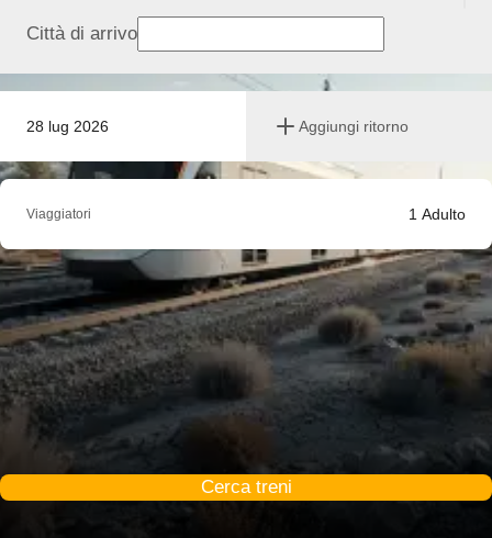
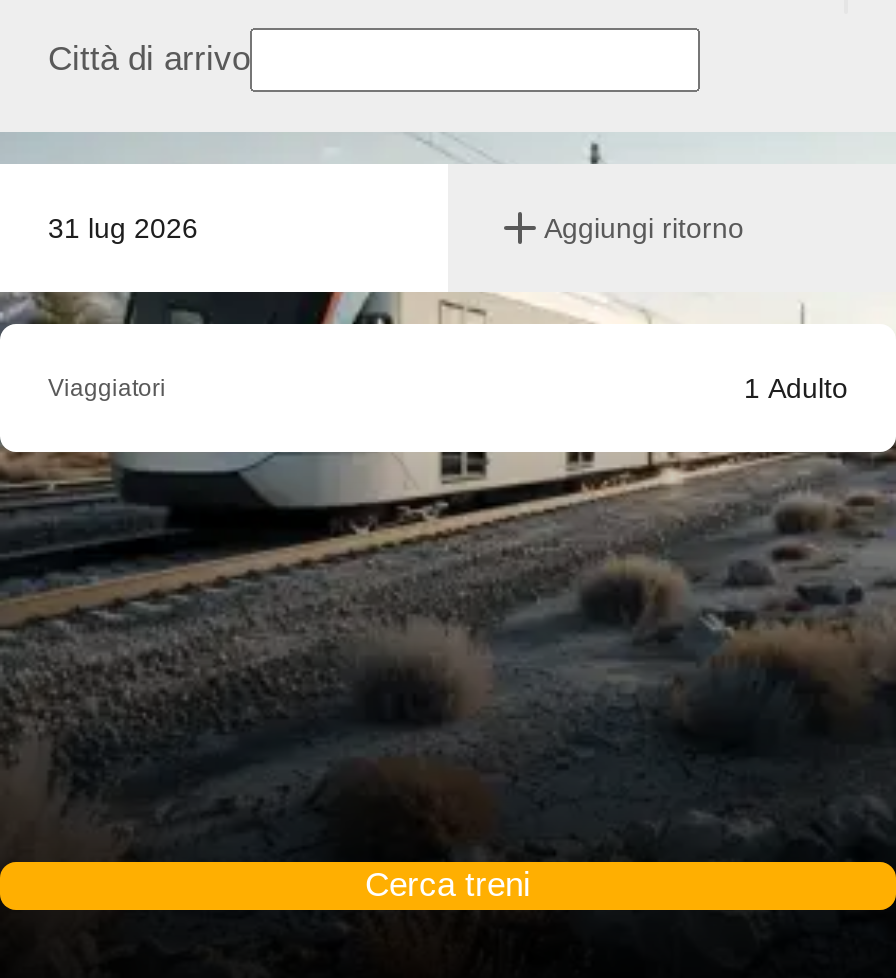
- 28 lug 2026
+ 31 lug 2026
